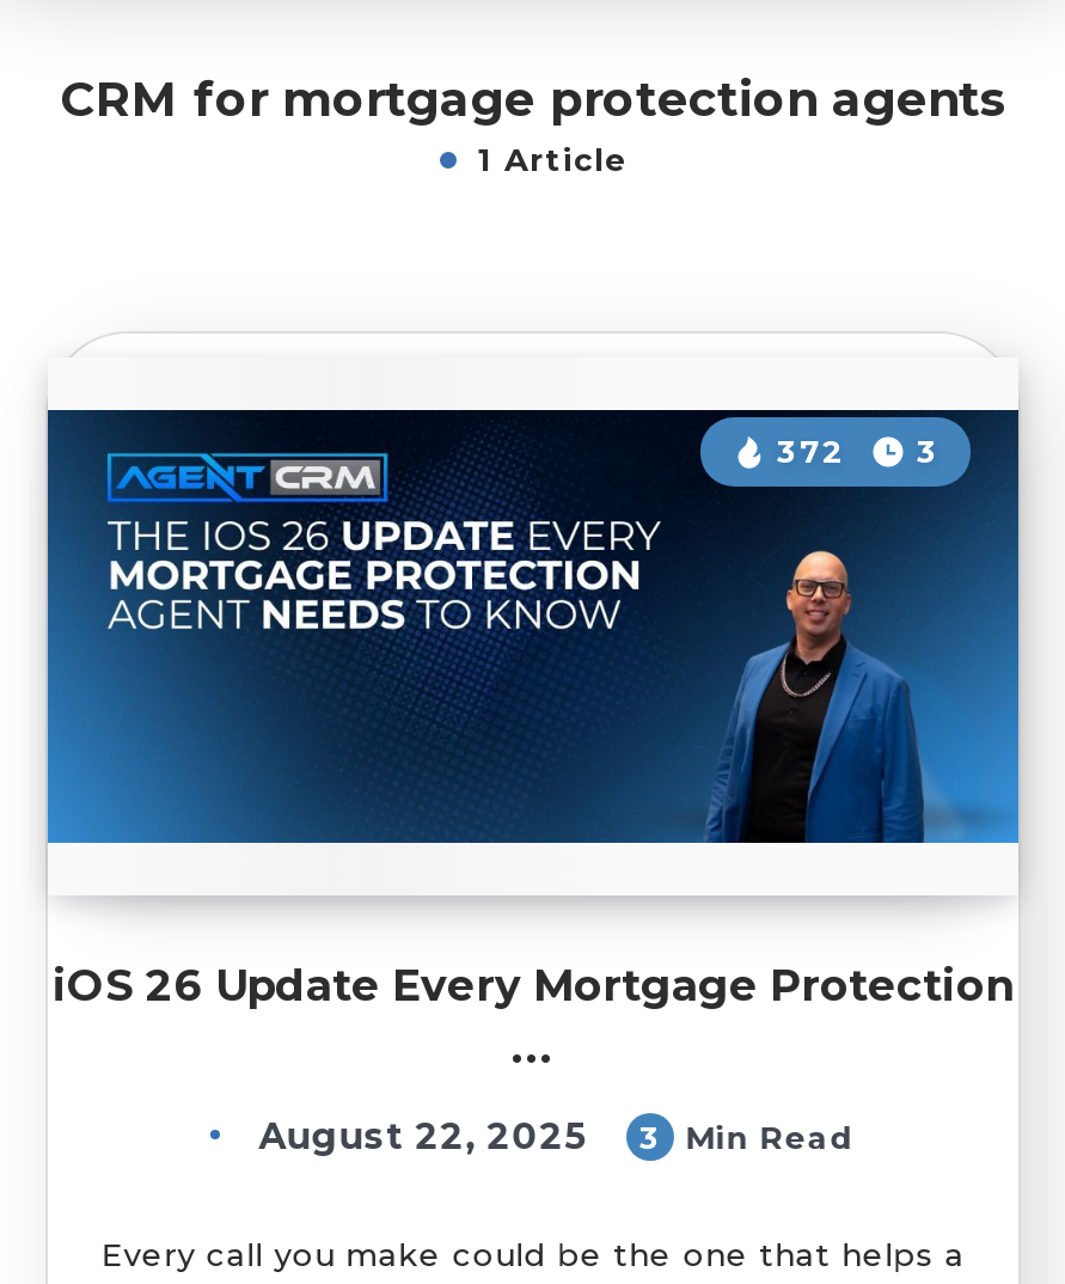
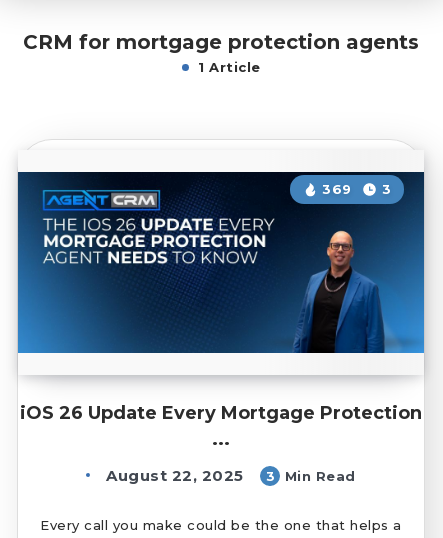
- 372 3
+ 369 3
